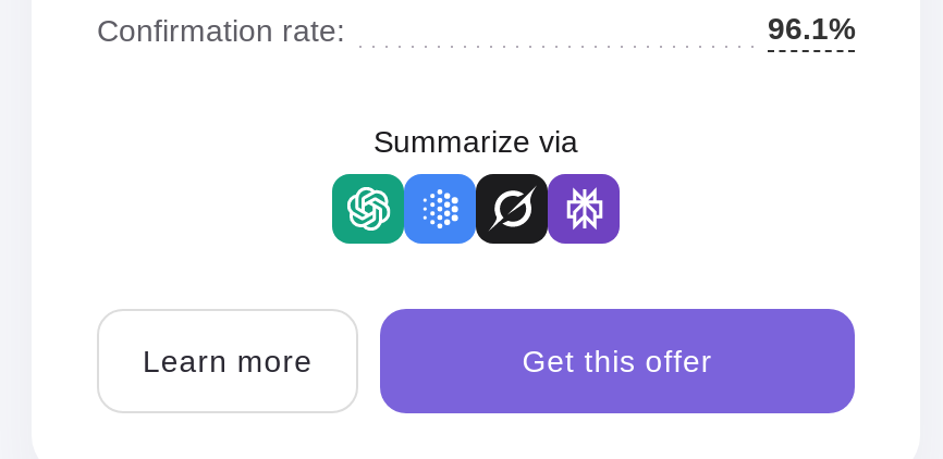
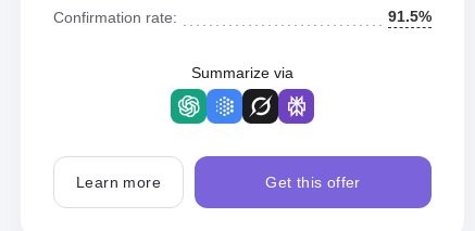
- 96.1%
+ 91.5%
